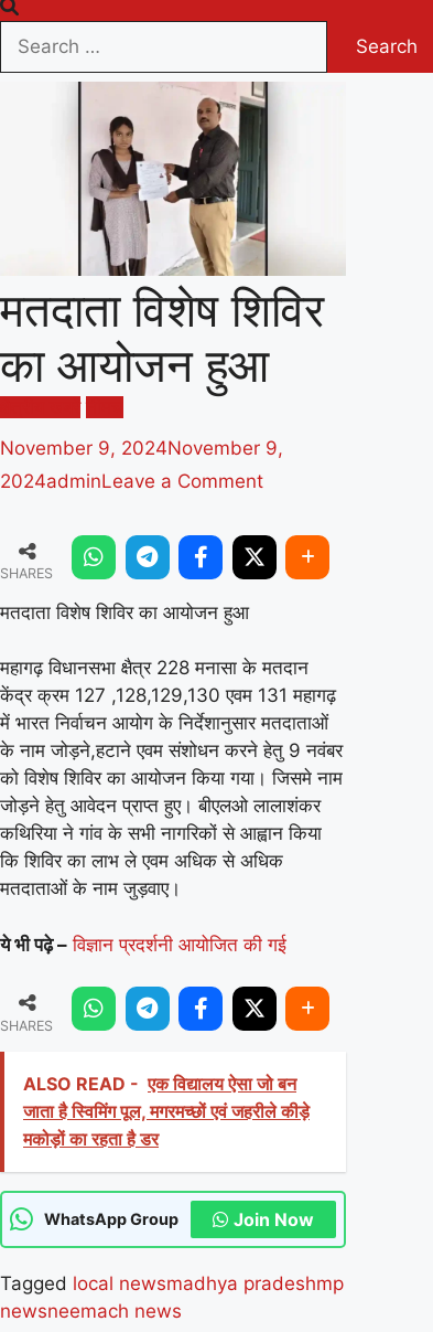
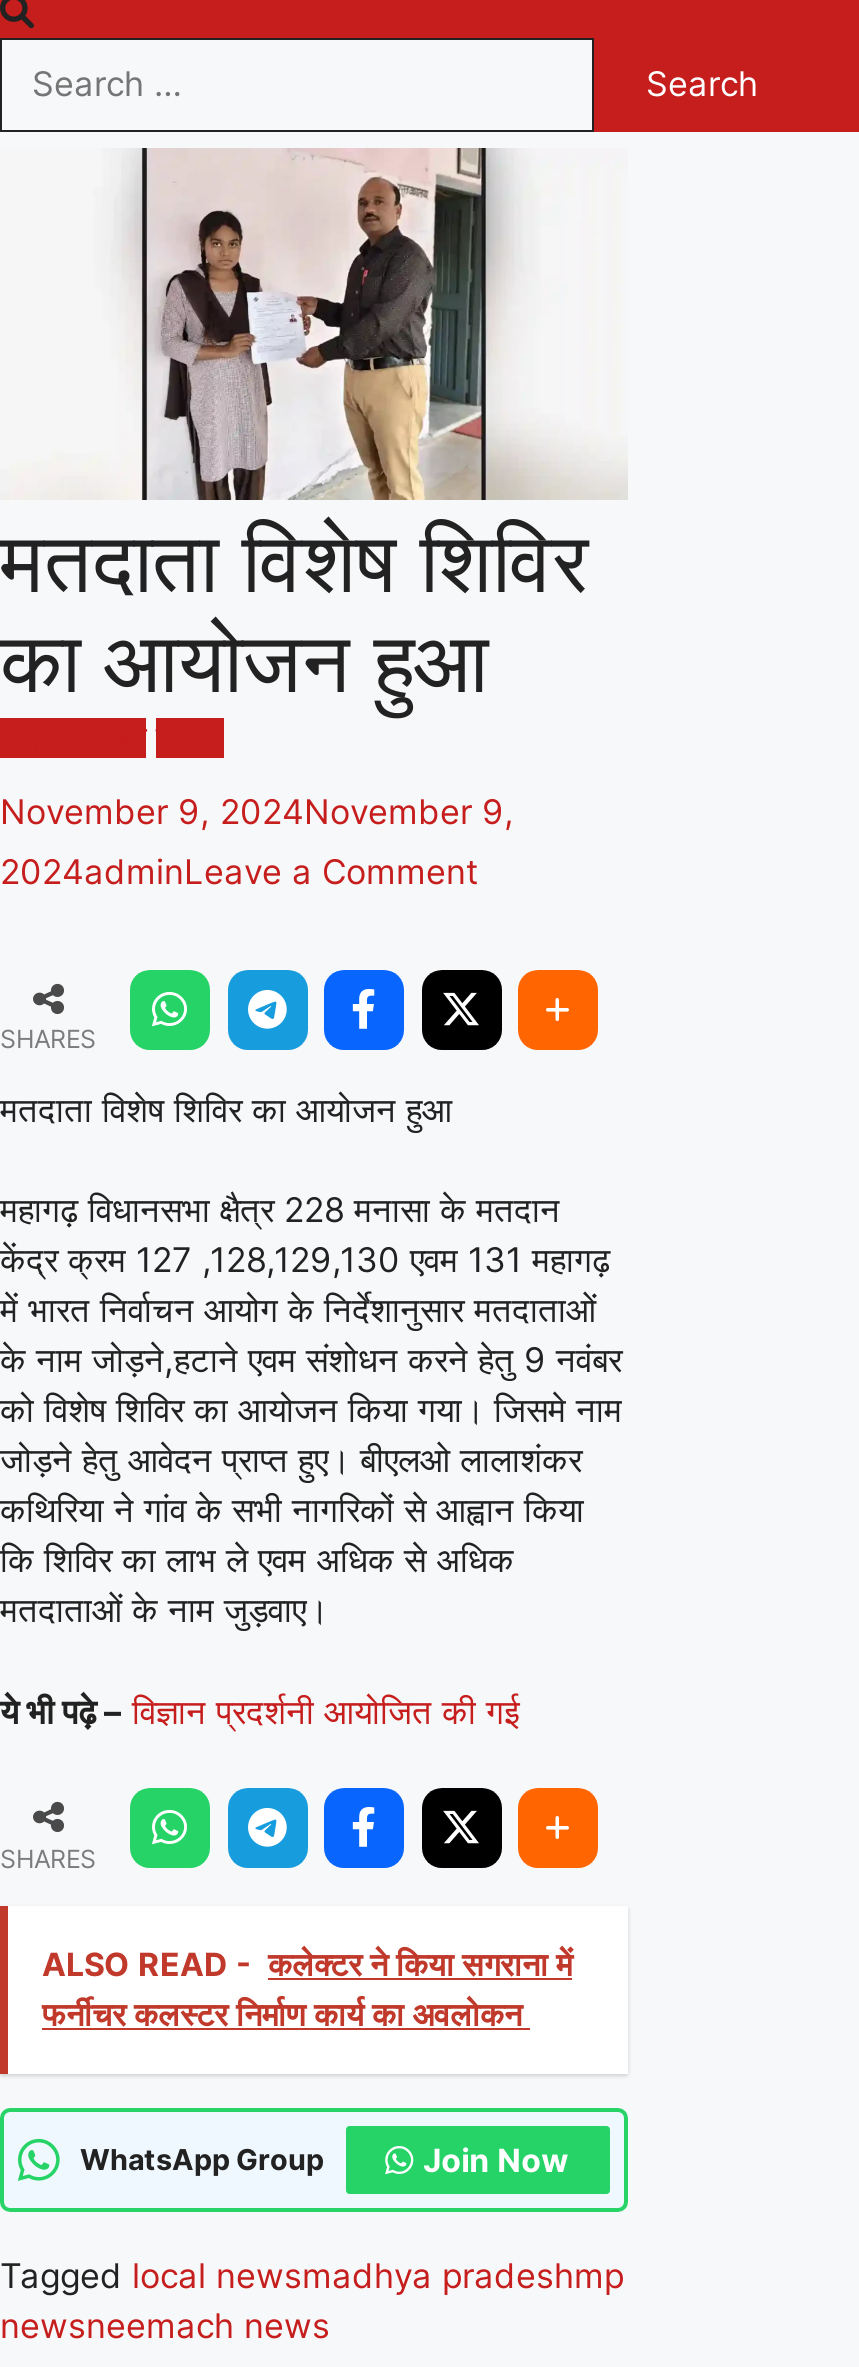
- ALSO READ - एक विद्यालय ऐसा जो बन
- जाता है स्विमिंग पूल, मगरमच्छों एवं जहरीले कीड़े
- मकोड़ों का रहता है डर
+ ALSO READ - कलेक्‍टर ने किया सगराना में
+ फर्नीचर कलस्‍टर निर्माण कार्य का अवलोकन
